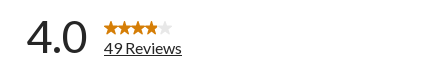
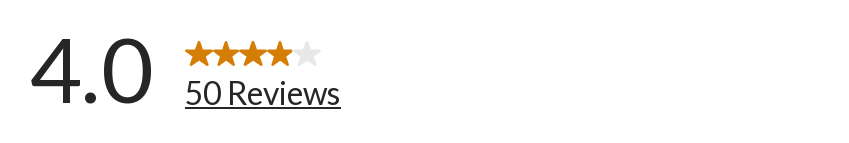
- 4.0 49 Reviews
+ 4.0 50 Reviews
